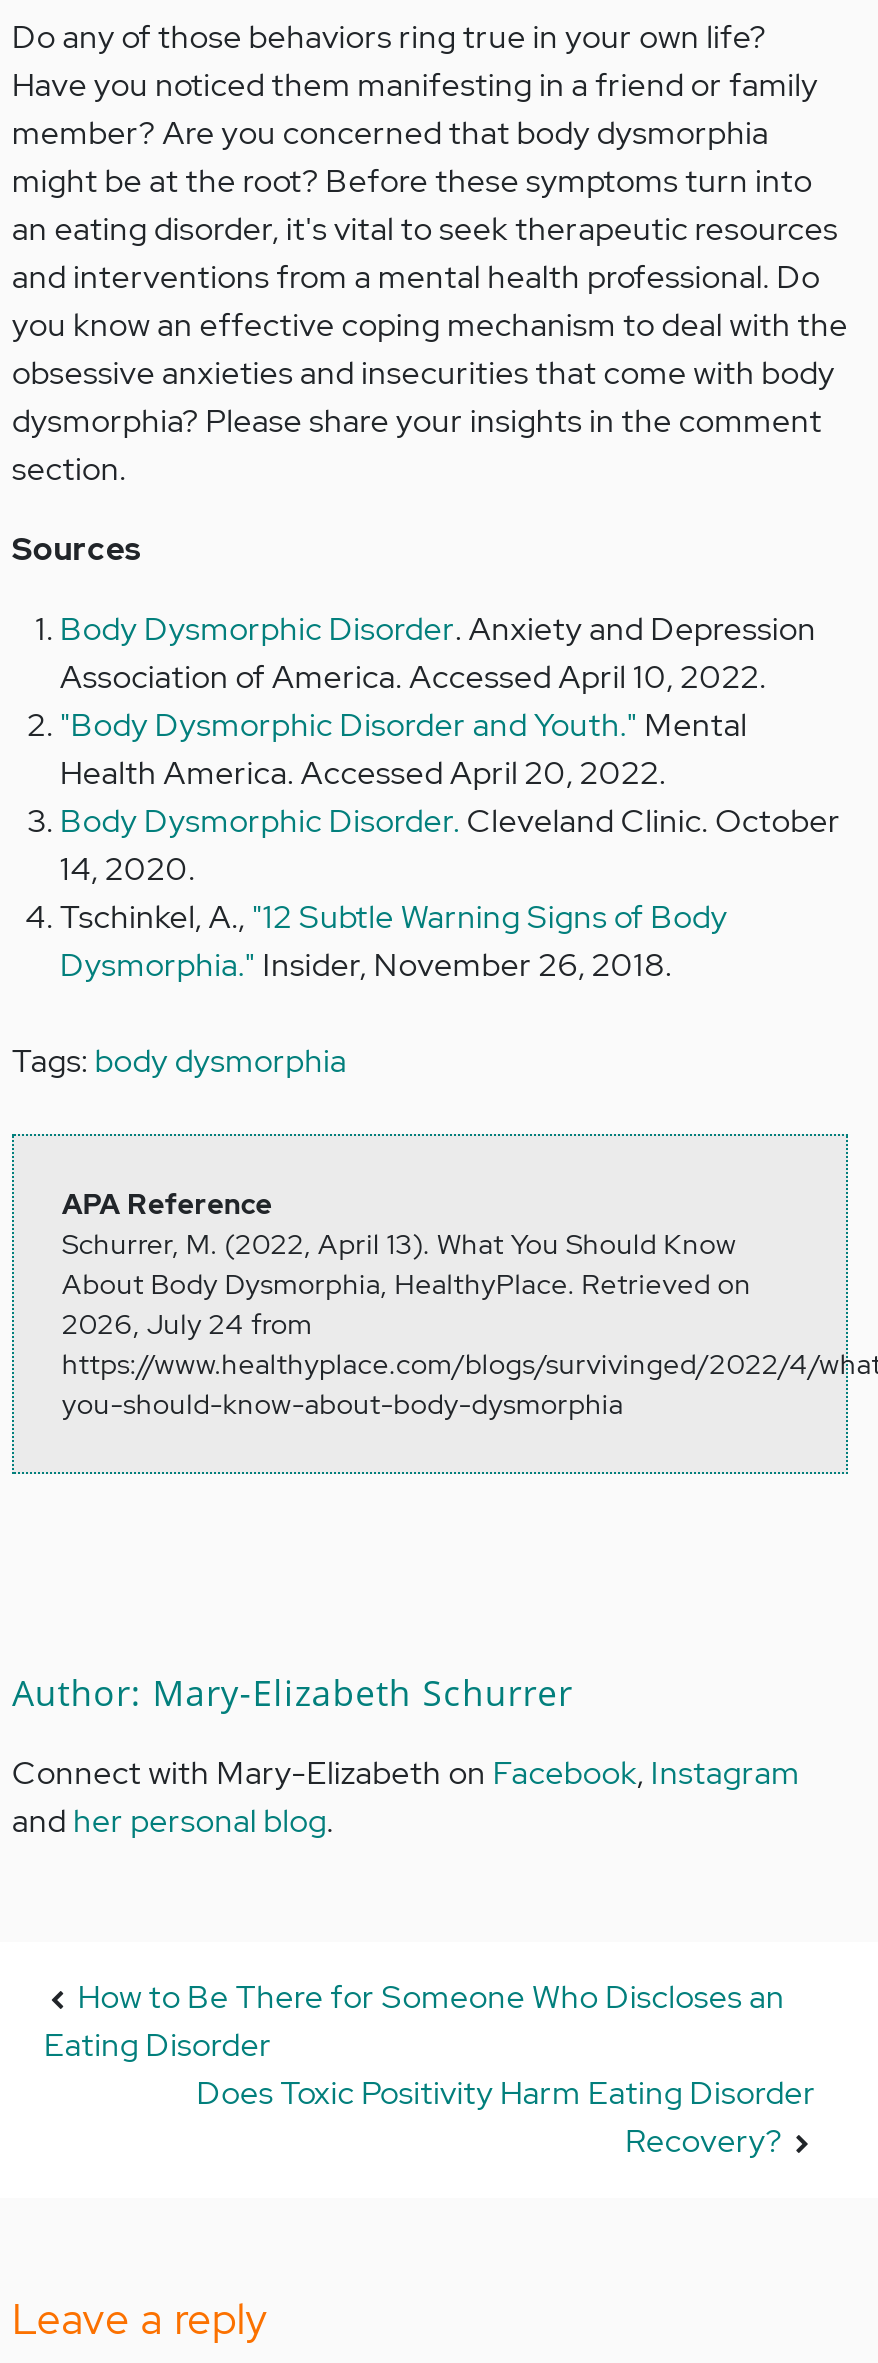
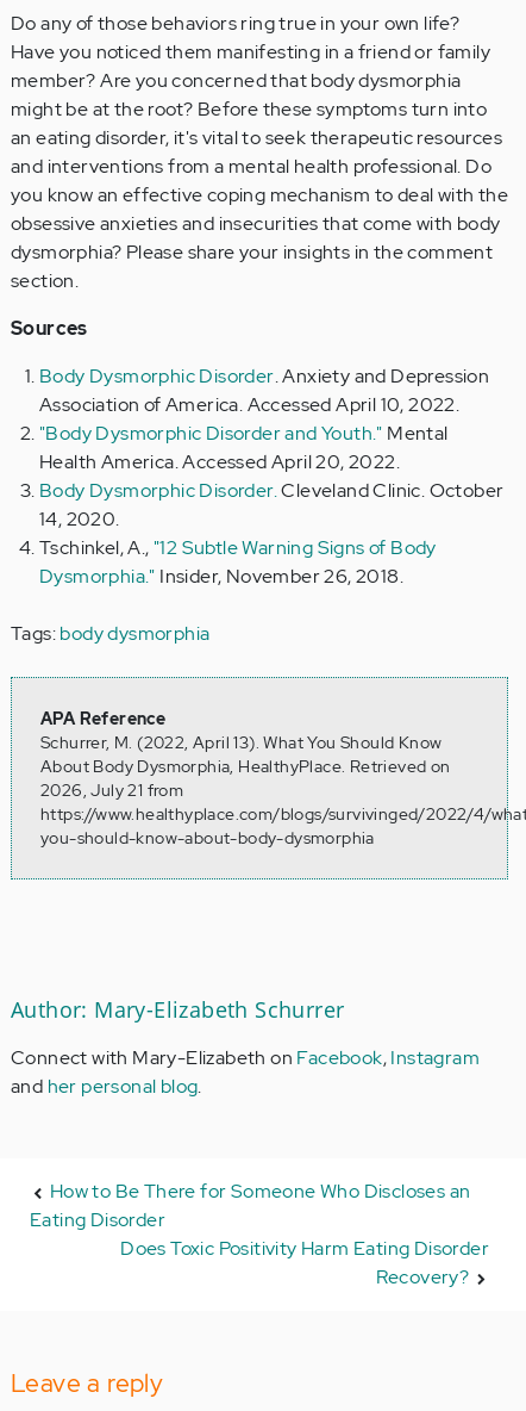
- 2026, July 24 from
+ 2026, July 21 from
